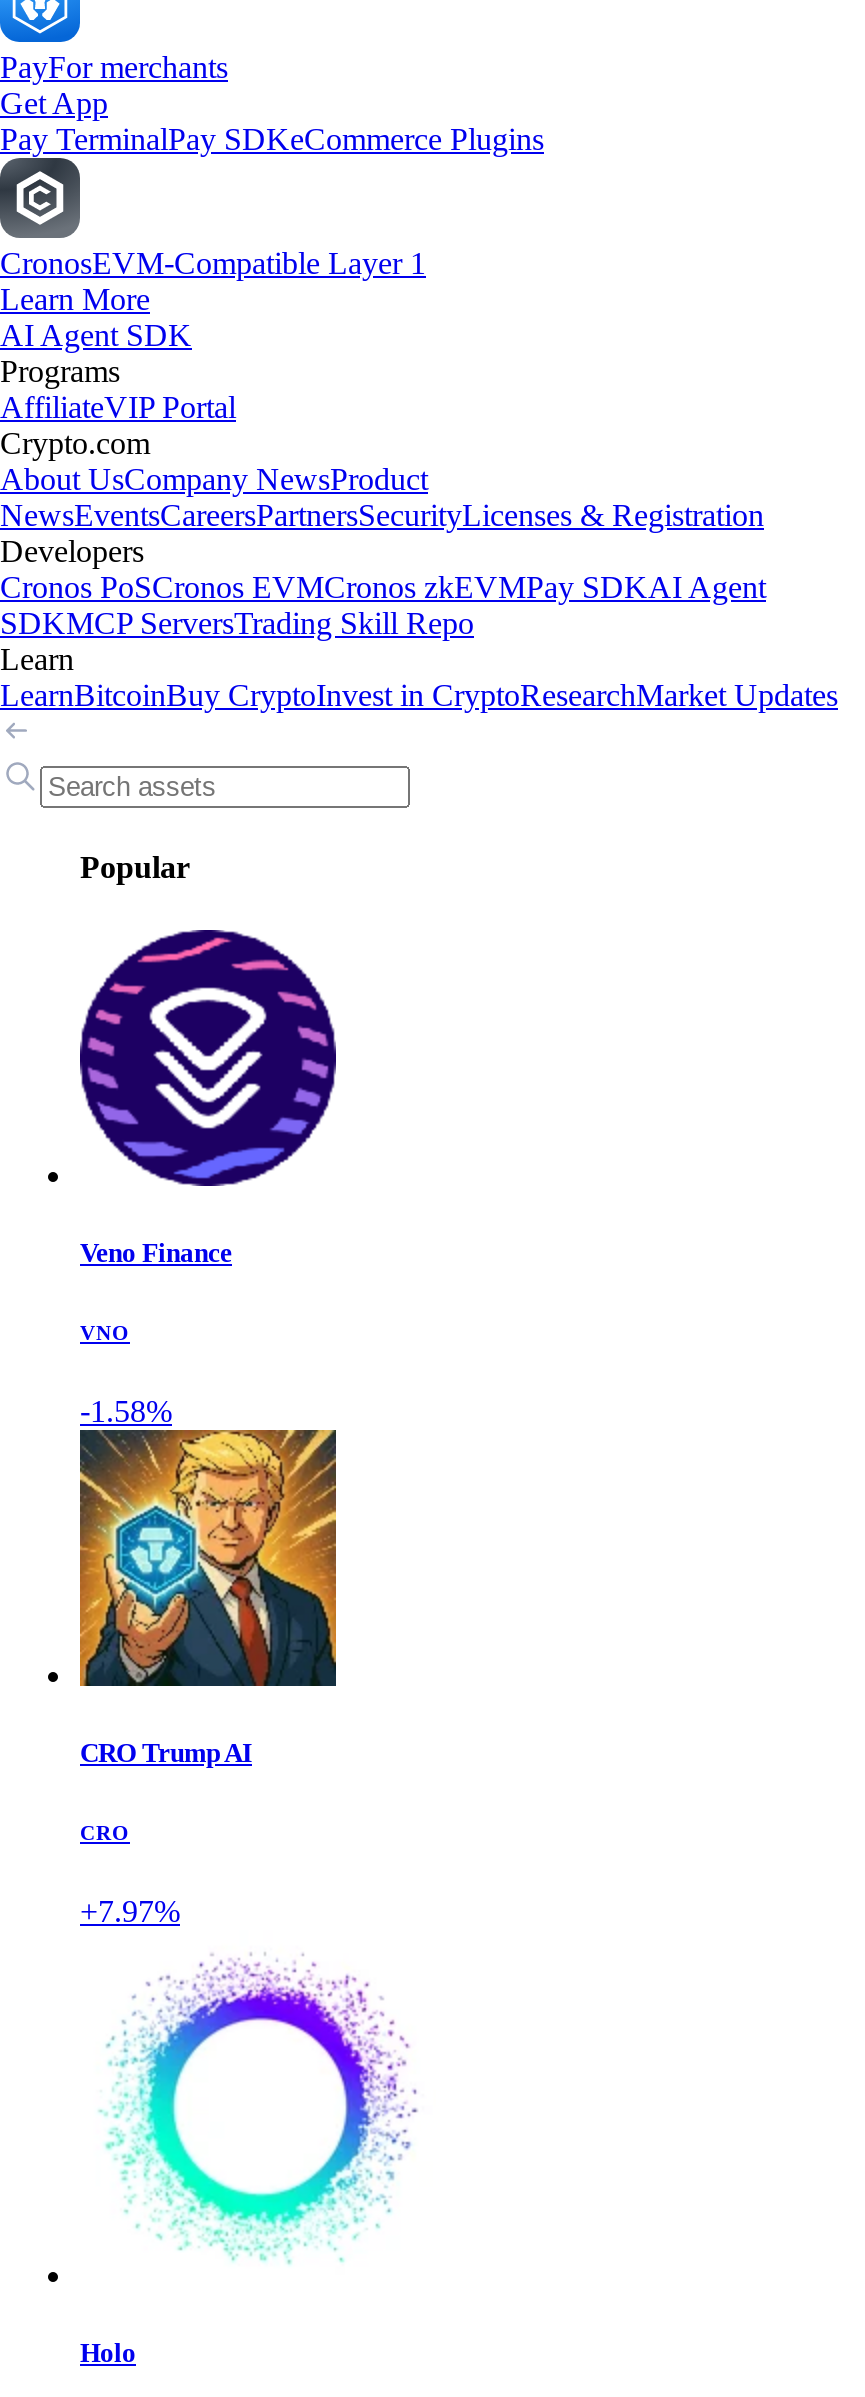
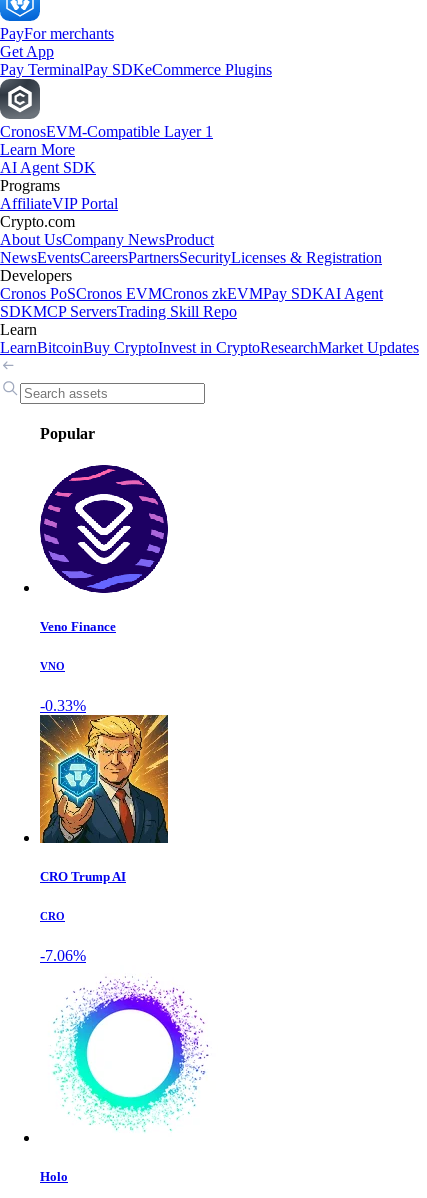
- -1.58%
+ -0.33%

- +7.97%
+ -7.06%
